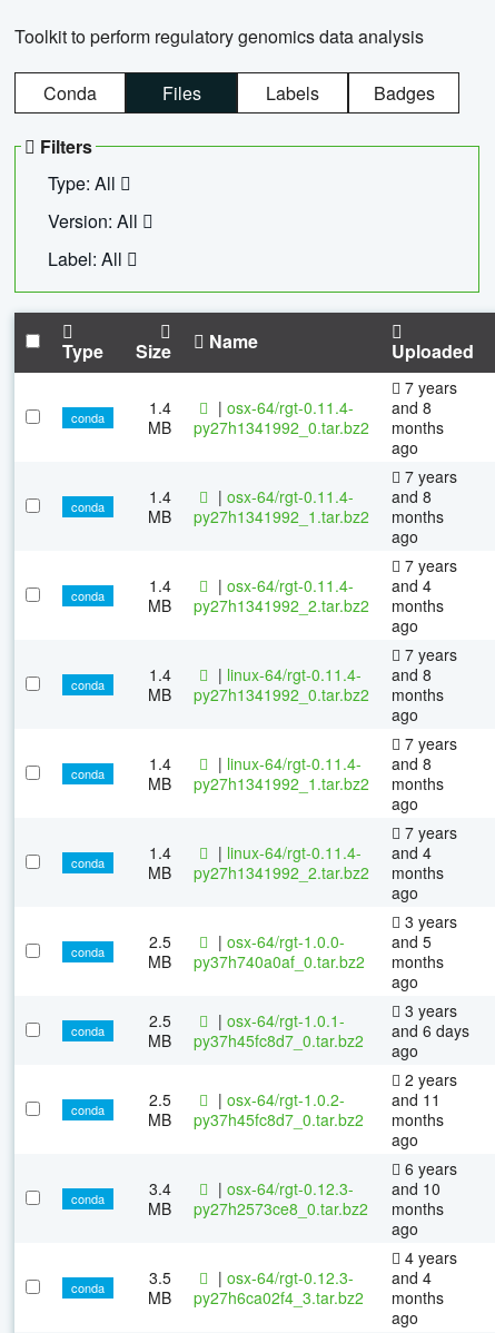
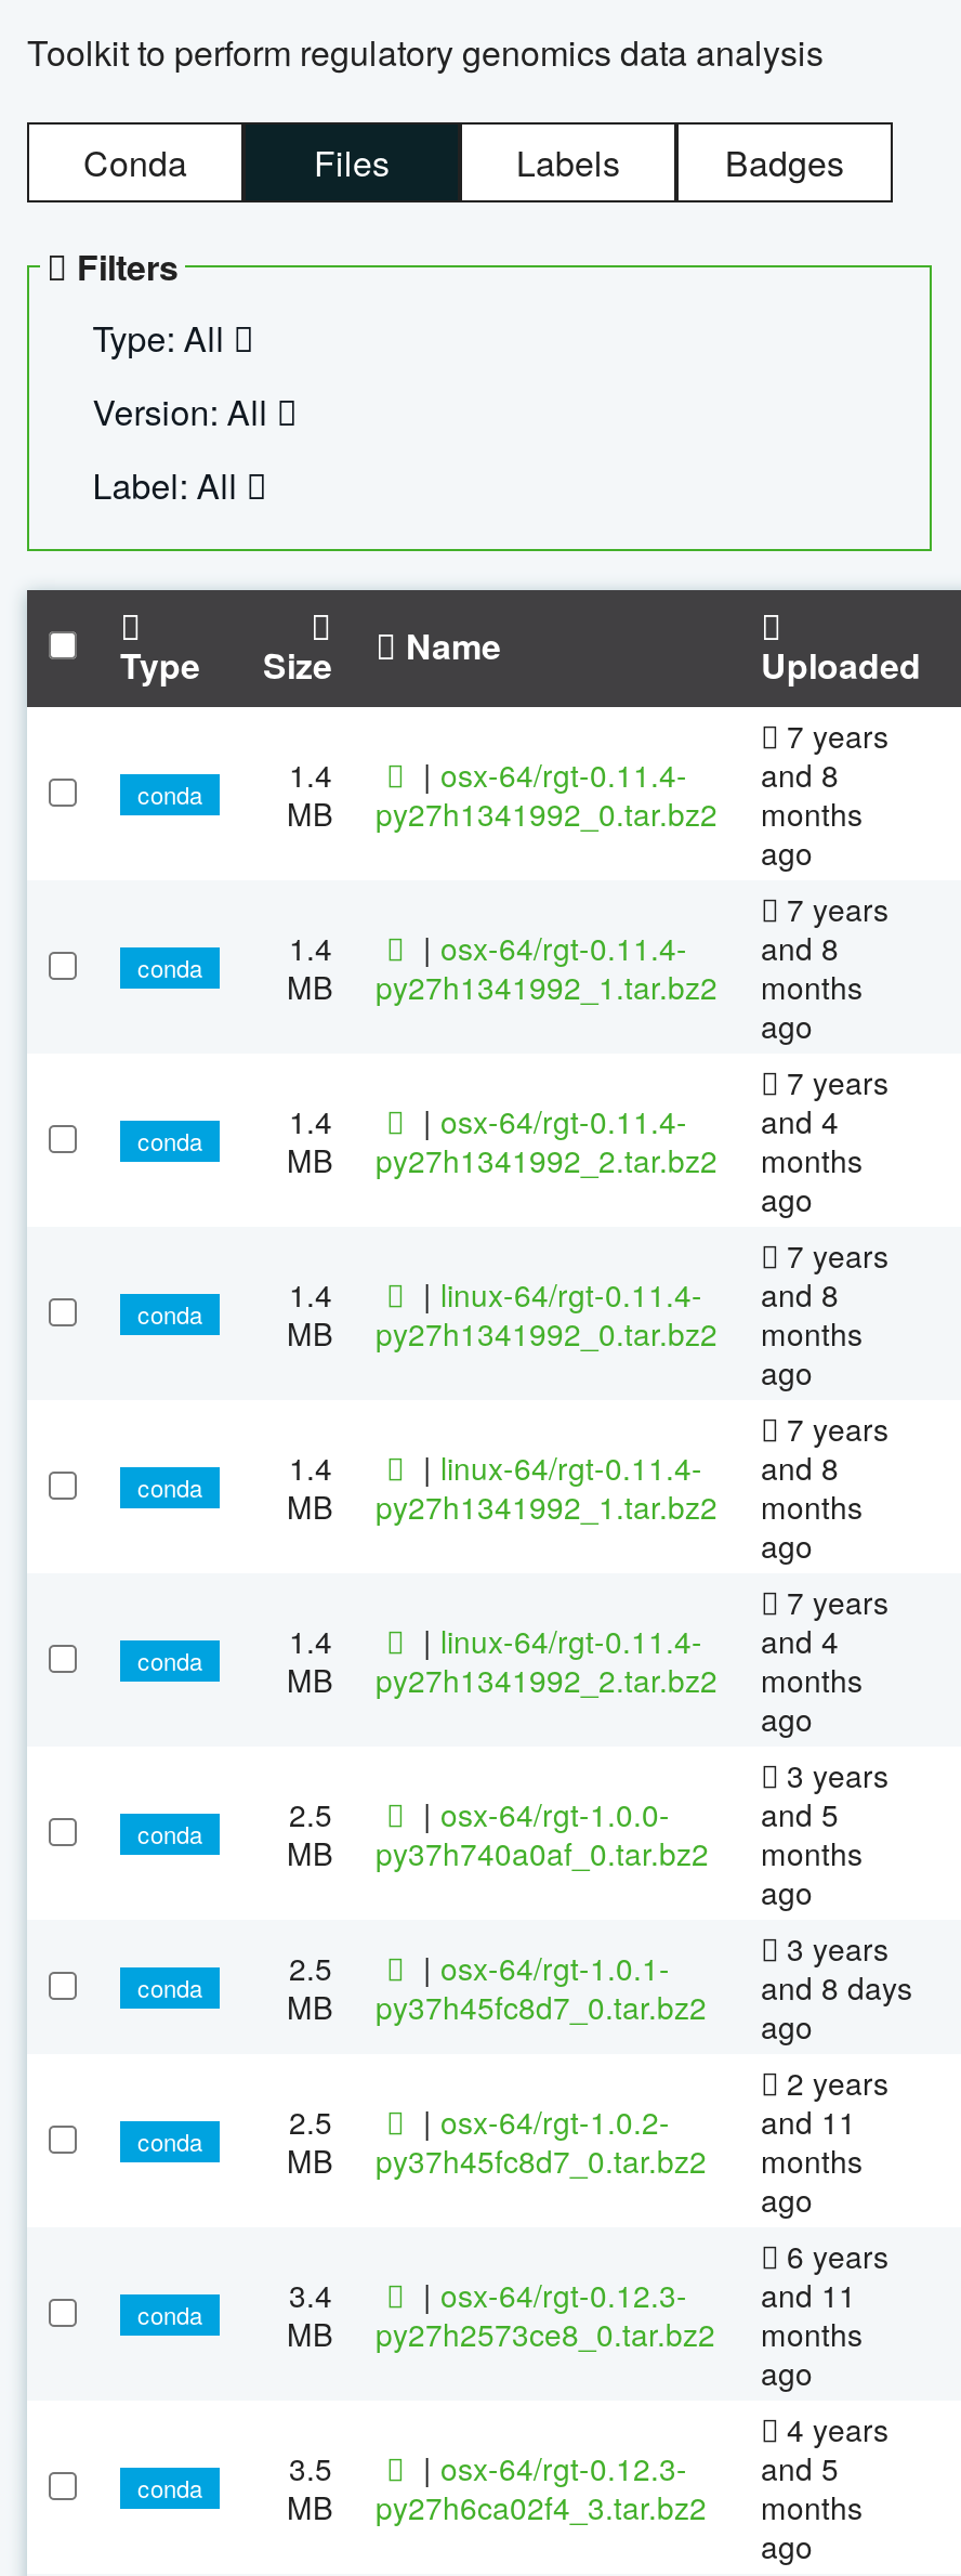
- MB py37h45fc8d7_0.tar.bz2 and 6 days ago
+ MB py37h45fc8d7_0.tar.bz2 and 8 days ago

- and 10
+ and 11

- and 4
+ and 5
